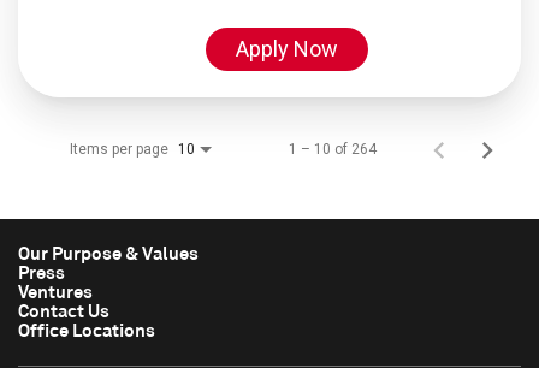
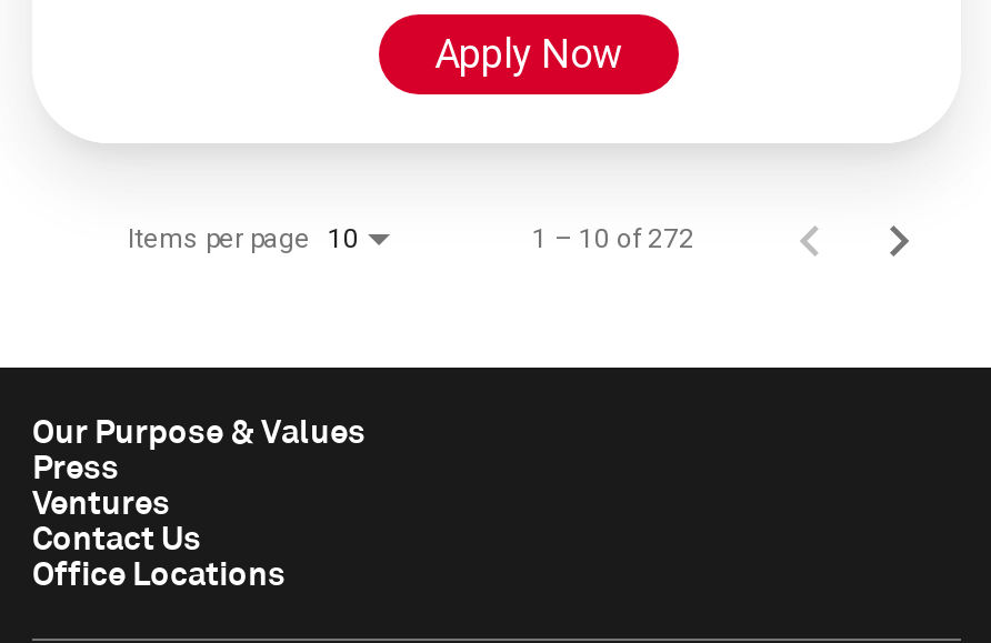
- 1 – 10 of 264
+ 1 – 10 of 272
